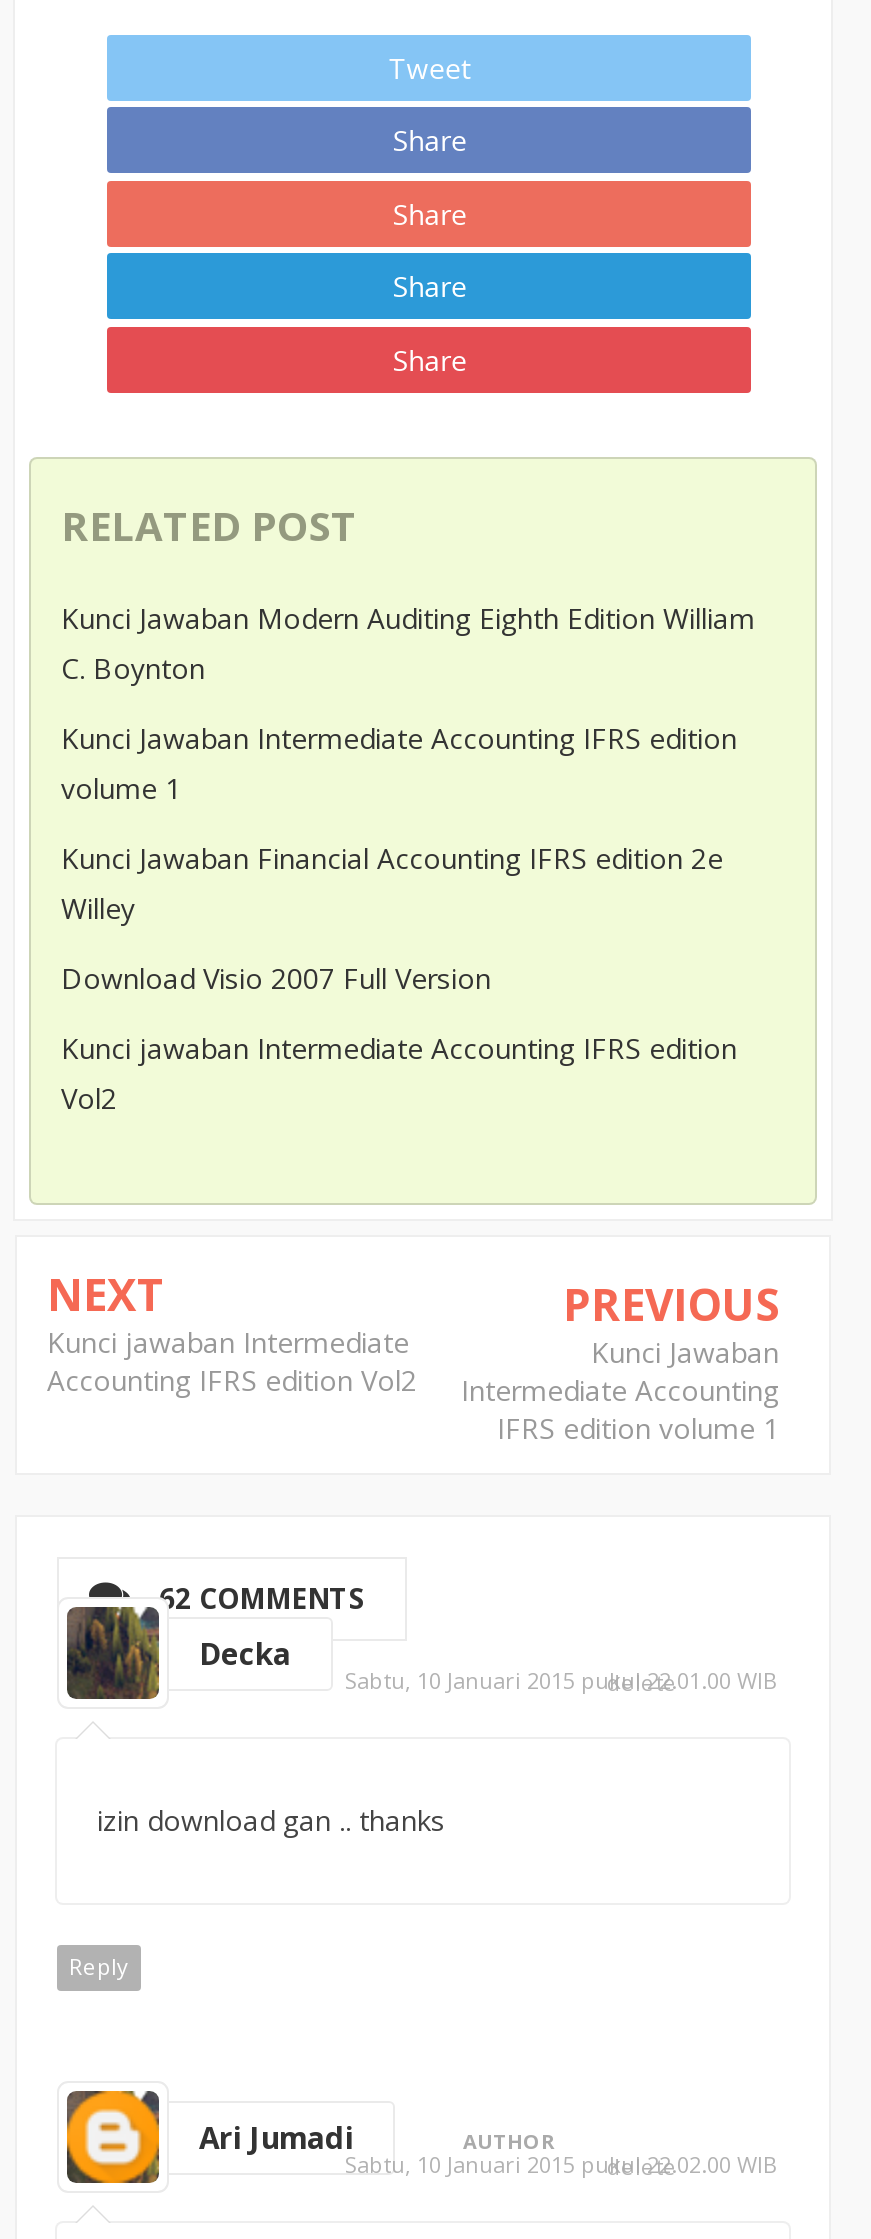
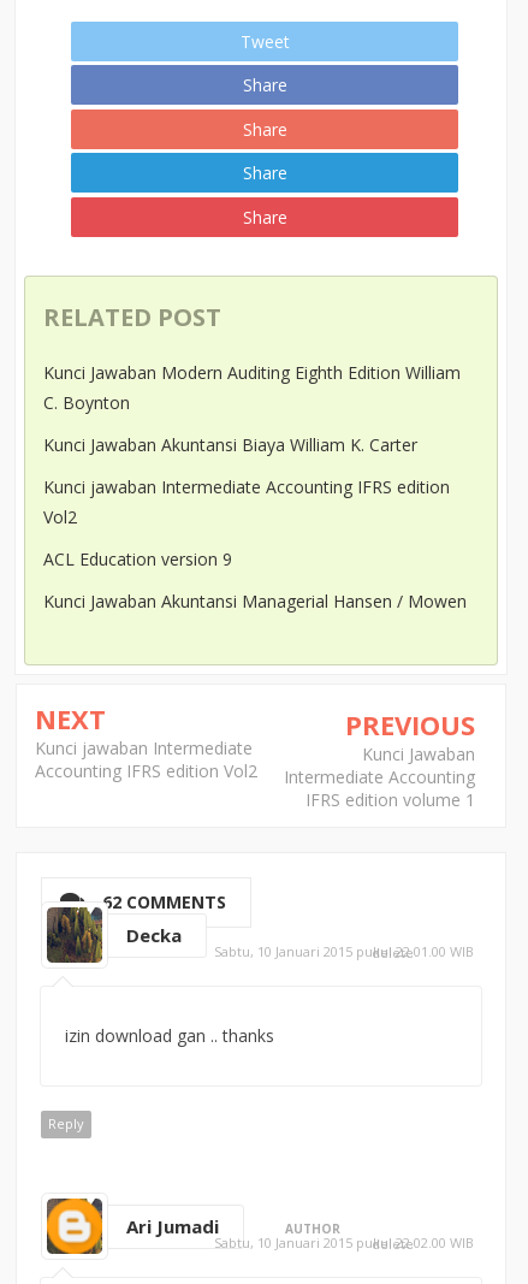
- Kunci Jawaban Intermediate Accounting IFRS edition
- volume 1
- Kunci Jawaban Financial Accounting IFRS edition 2e
- Willey
- Download Visio 2007 Full Version
+ Kunci Jawaban Akuntansi Biaya William K. Carter

moved up: Kunci jawaban Intermediate Accounting IFRS edition | Vol2

+ ACL Education version 9
+ Kunci Jawaban Akuntansi Managerial Hansen / Mowen
